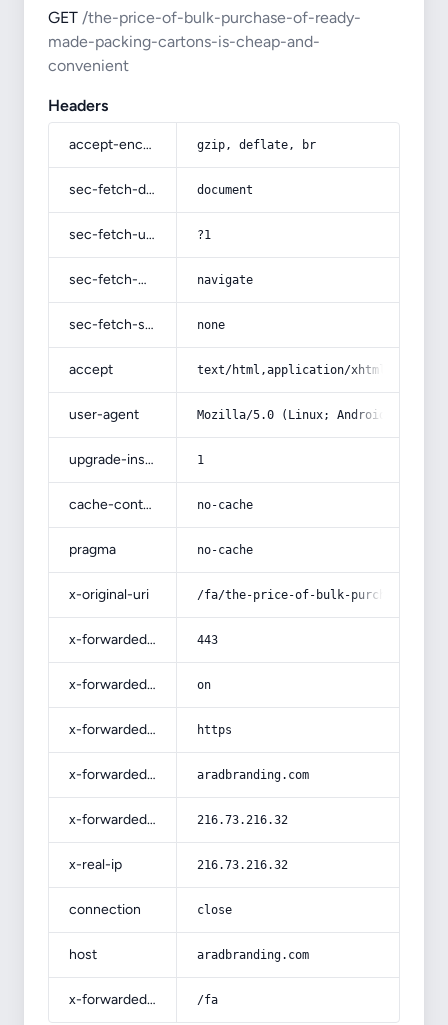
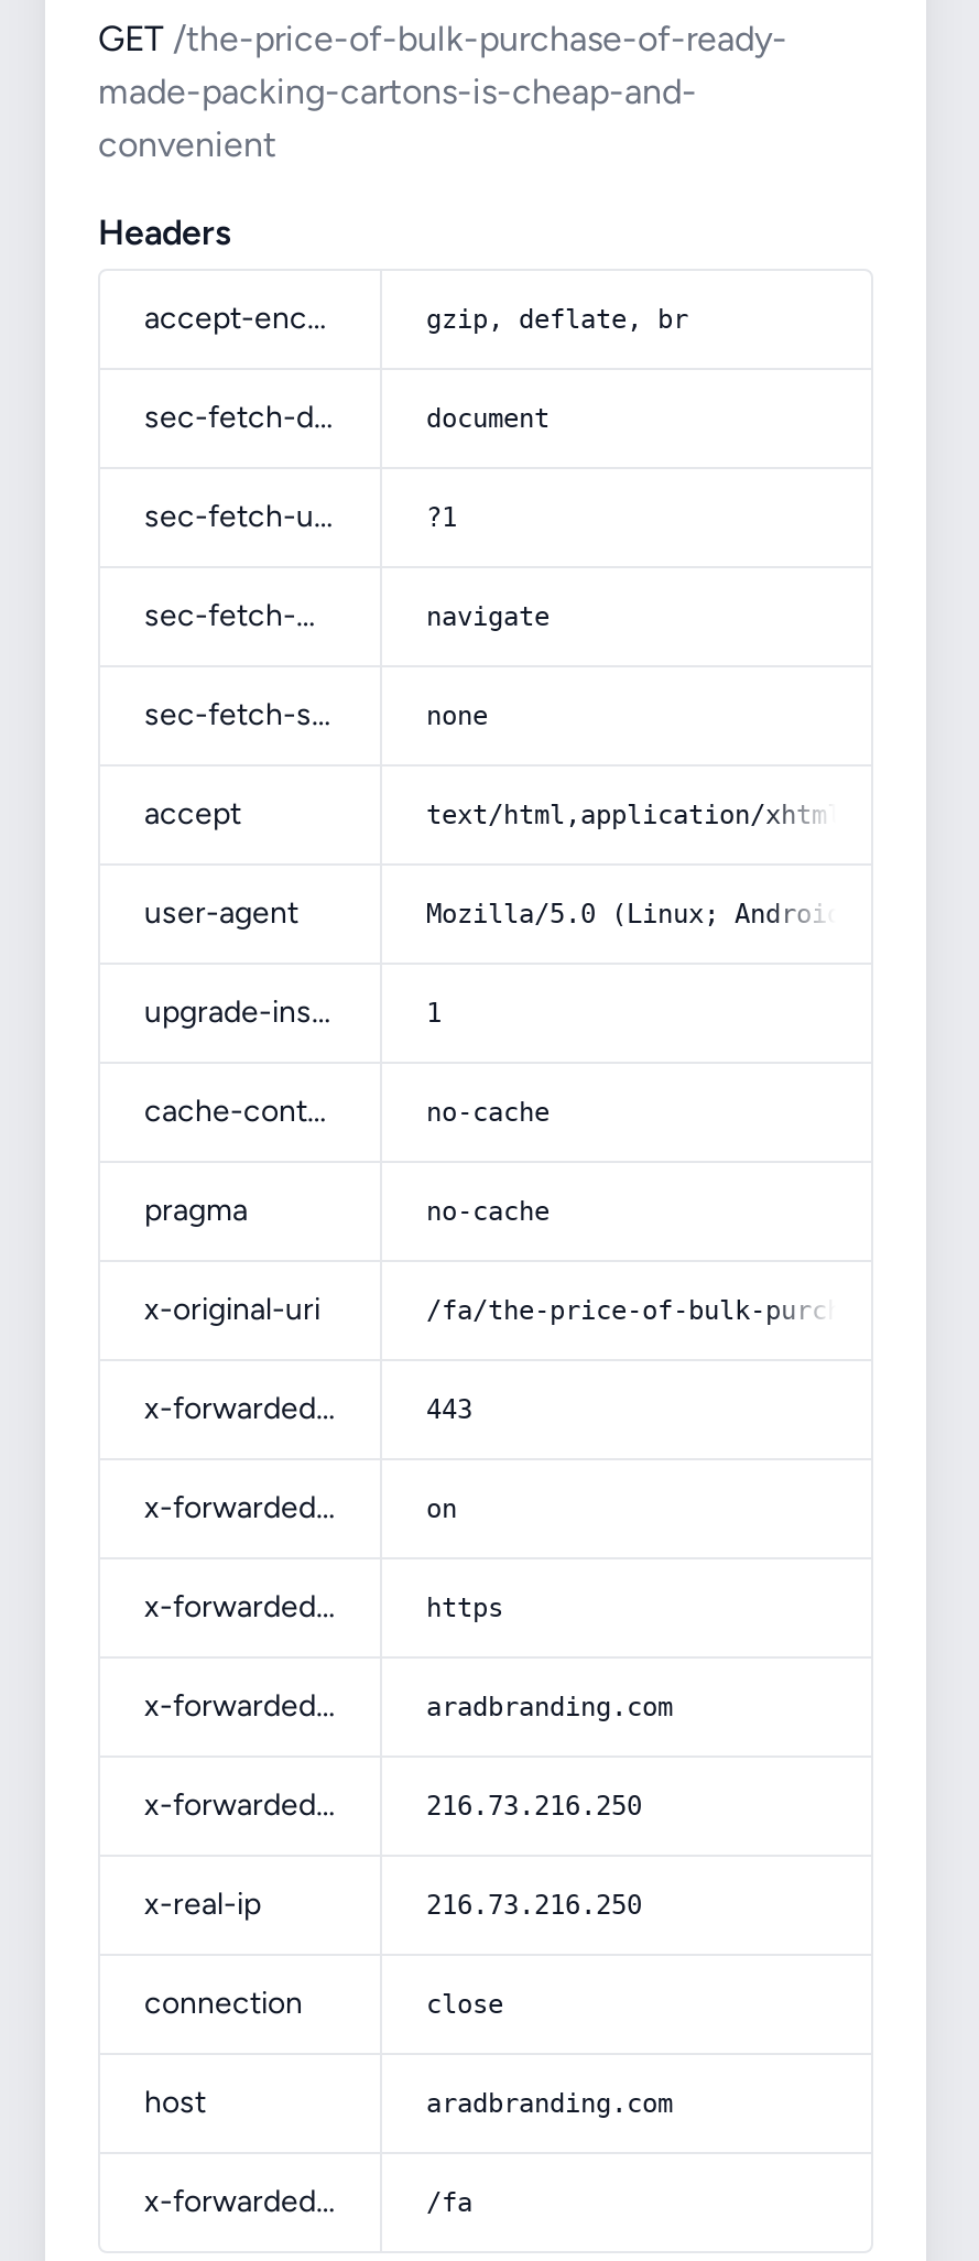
- 216.73.216.32
+ 216.73.216.250

- 216.73.216.32
+ 216.73.216.250
